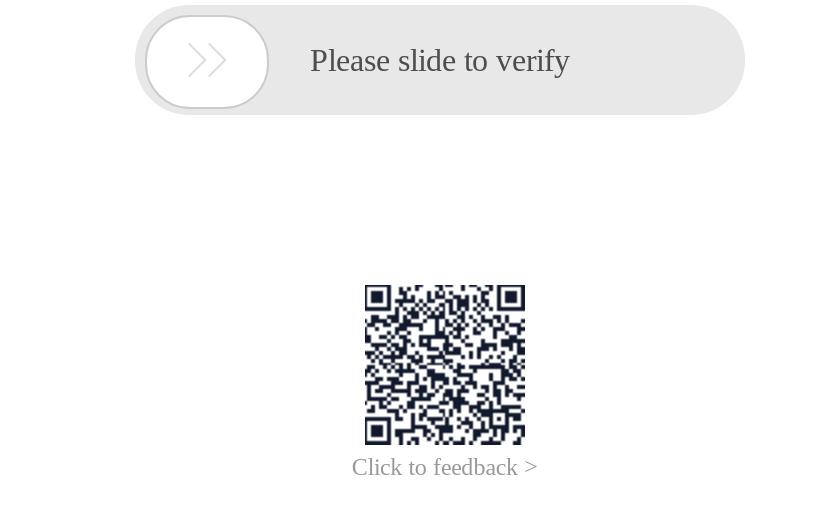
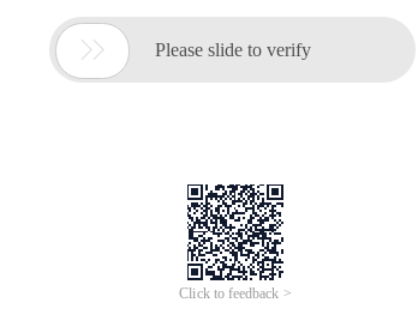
- [image]
+ [image]
